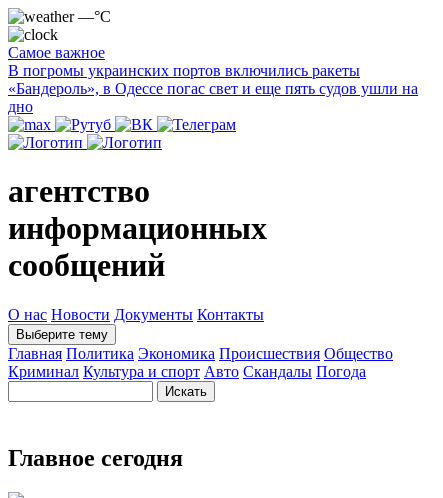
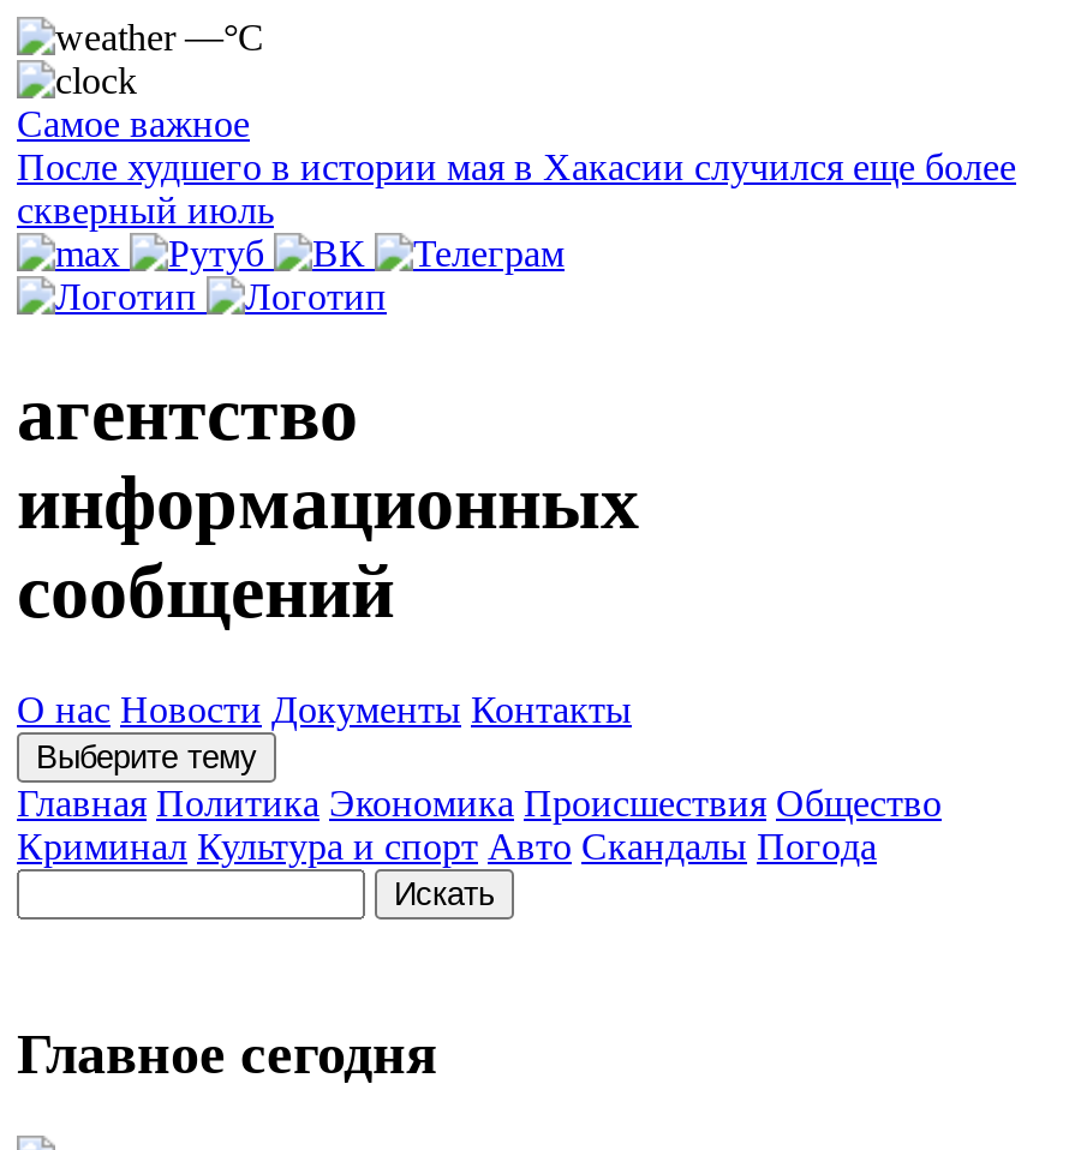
- В погромы украинских портов включились ракеты
- «Бандероль», в Одессе погас свет и еще пять судов ушли на
- дно
+ После худшего в истории мая в Хакасии случился еще более
+ скверный июль
